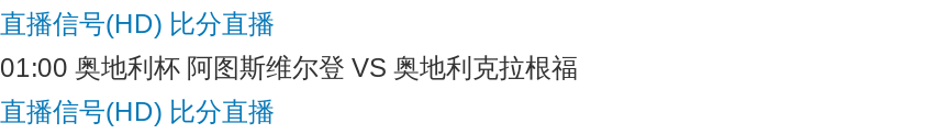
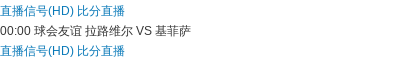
- 01:00 奥地利杯阿图斯维尔登 VS 奥地利克拉根福
+ 00:00 球会友谊拉路维尔 VS 基菲萨
